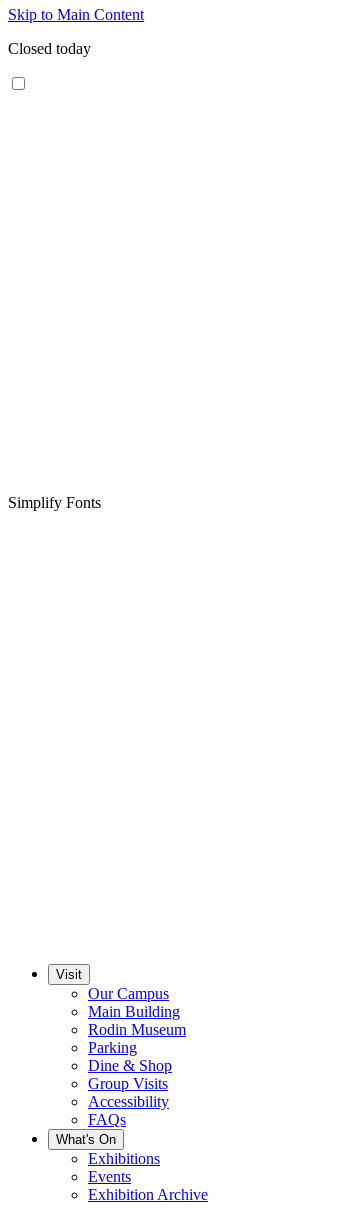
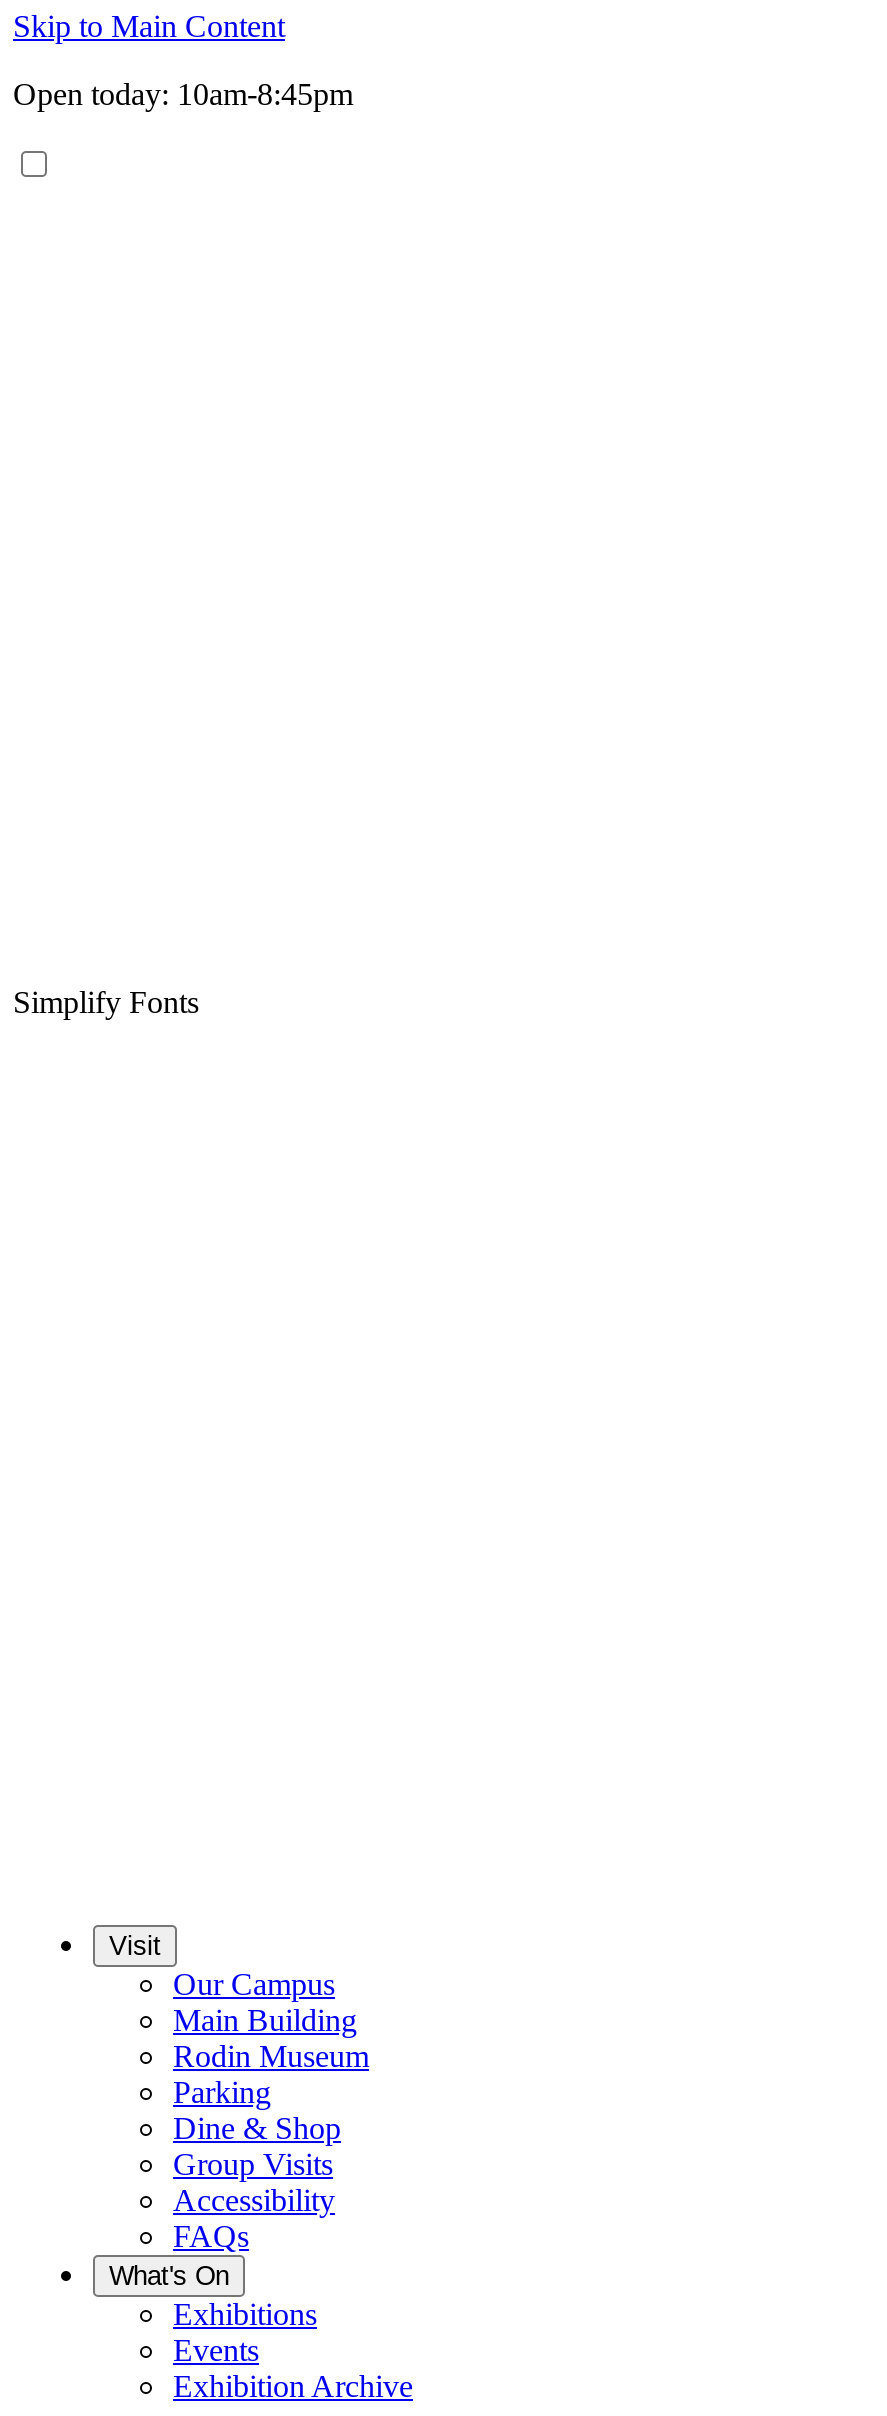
- Closed today
+ Open today: 10am-8:45pm
